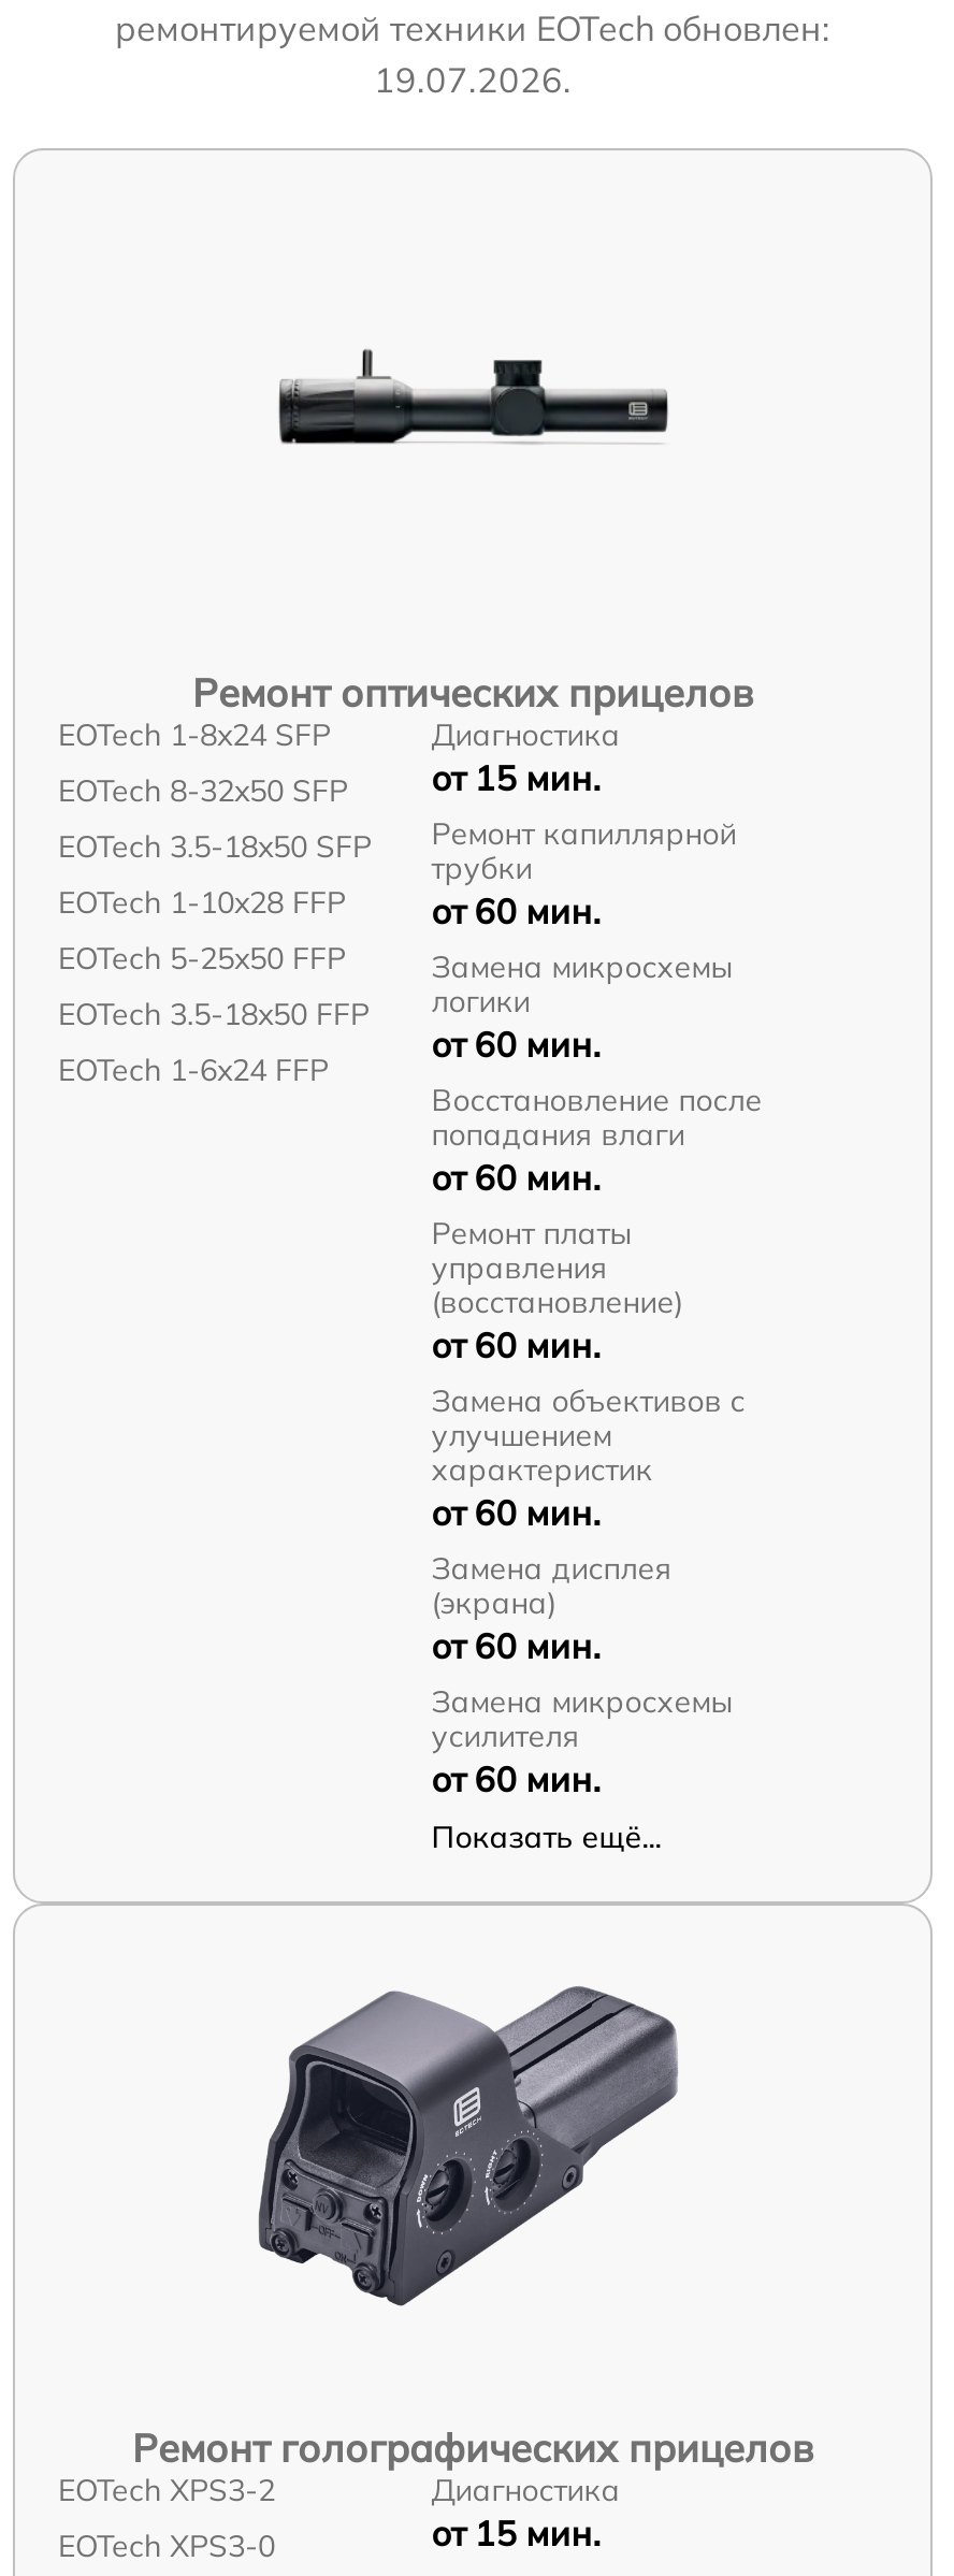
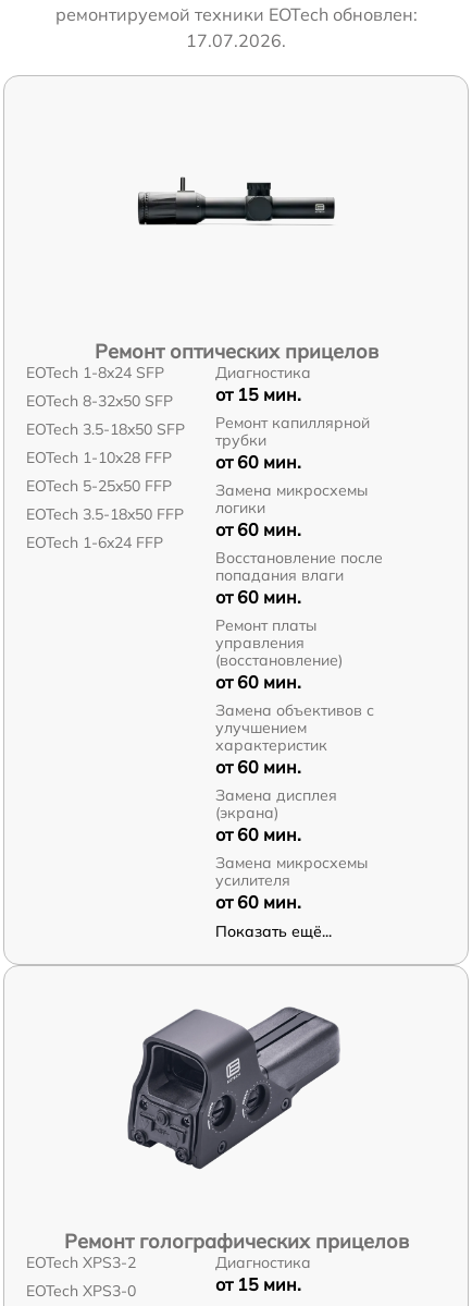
- 19.07.2026.
+ 17.07.2026.
